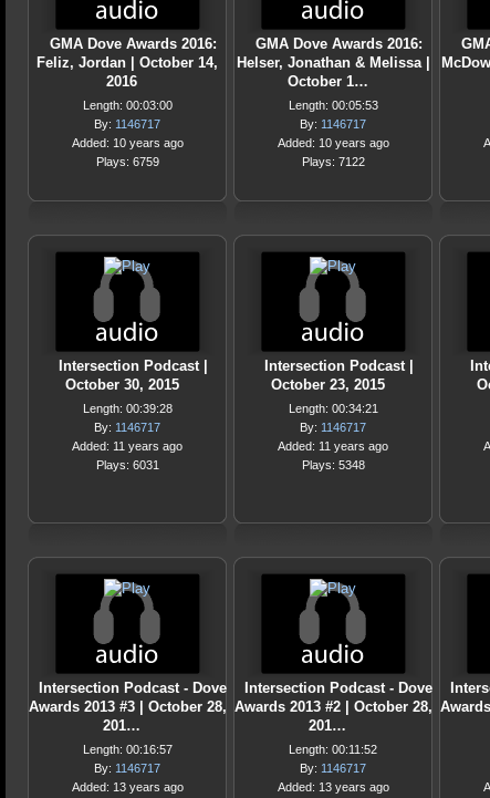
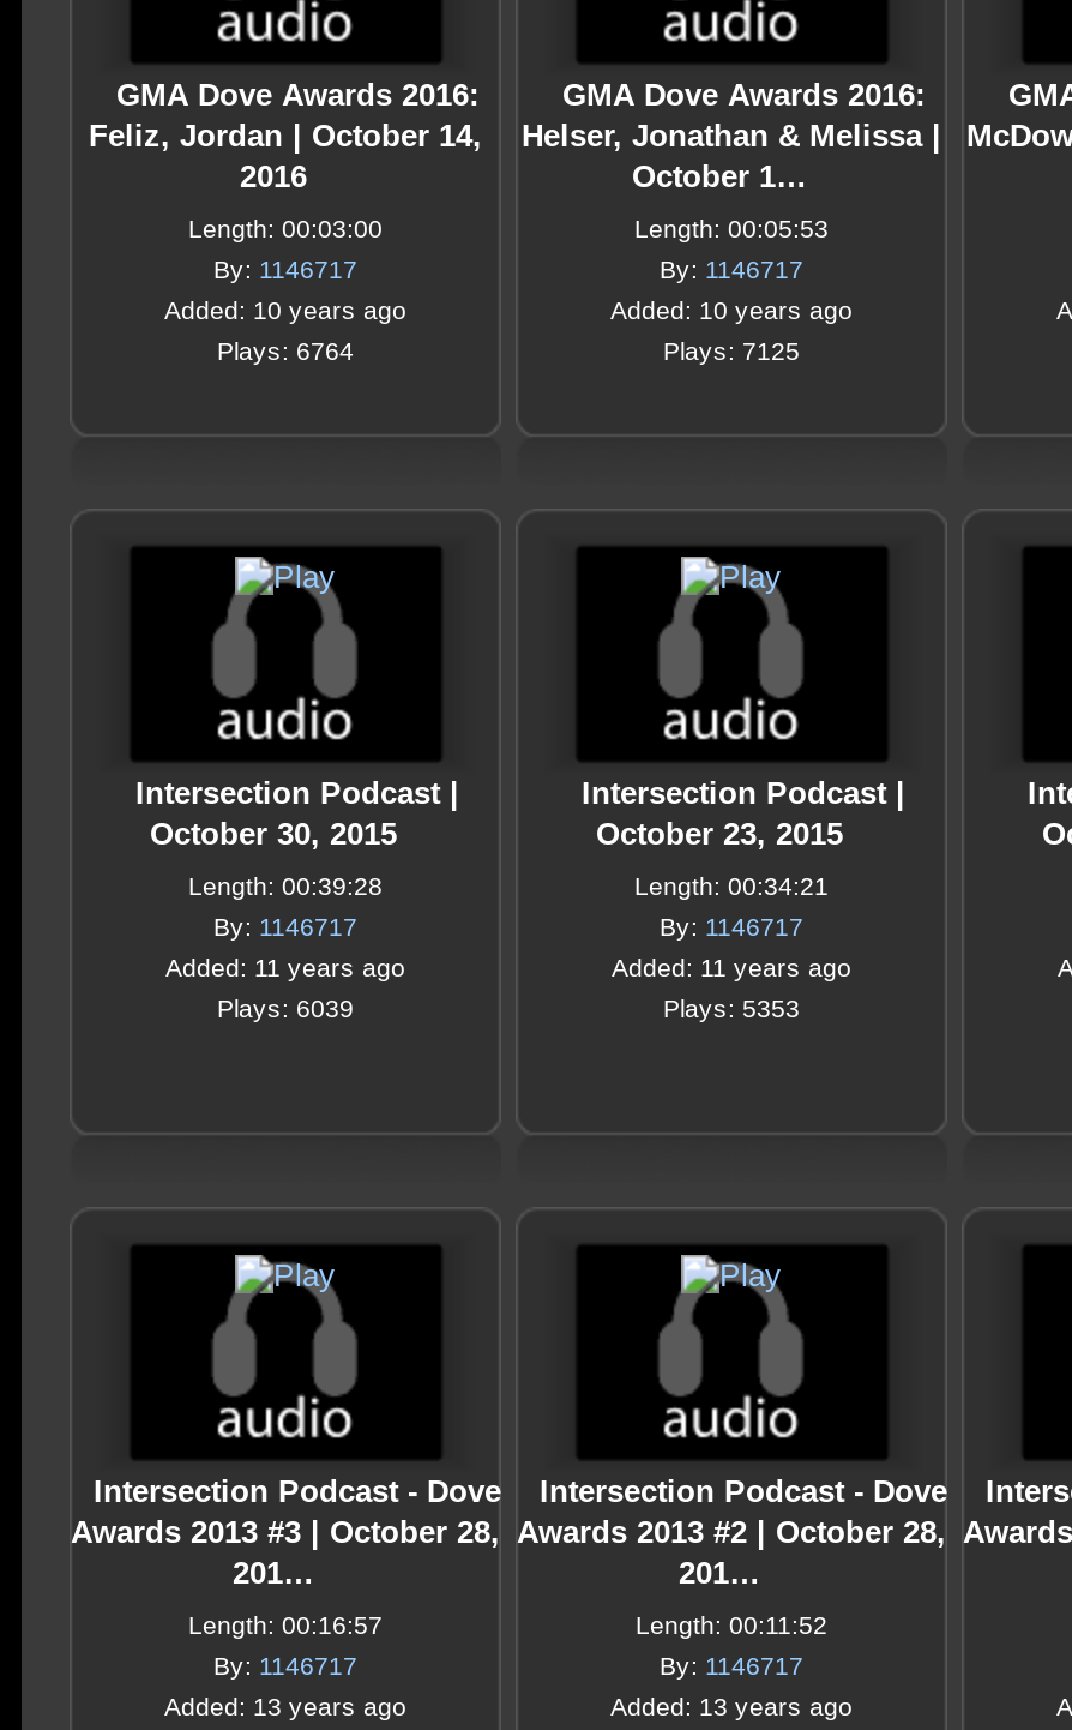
- Plays: 6759
+ Plays: 6764

- Plays: 7122
+ Plays: 7125

- Plays: 6031
+ Plays: 6039

- Plays: 5348
+ Plays: 5353
